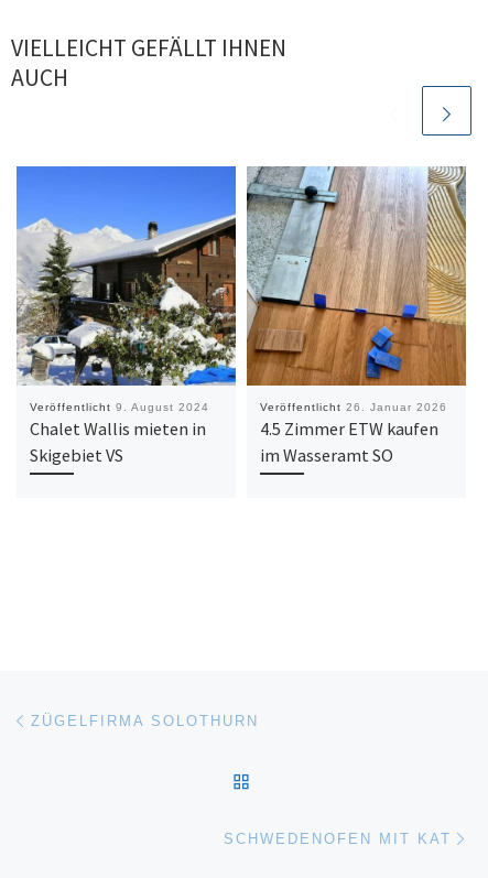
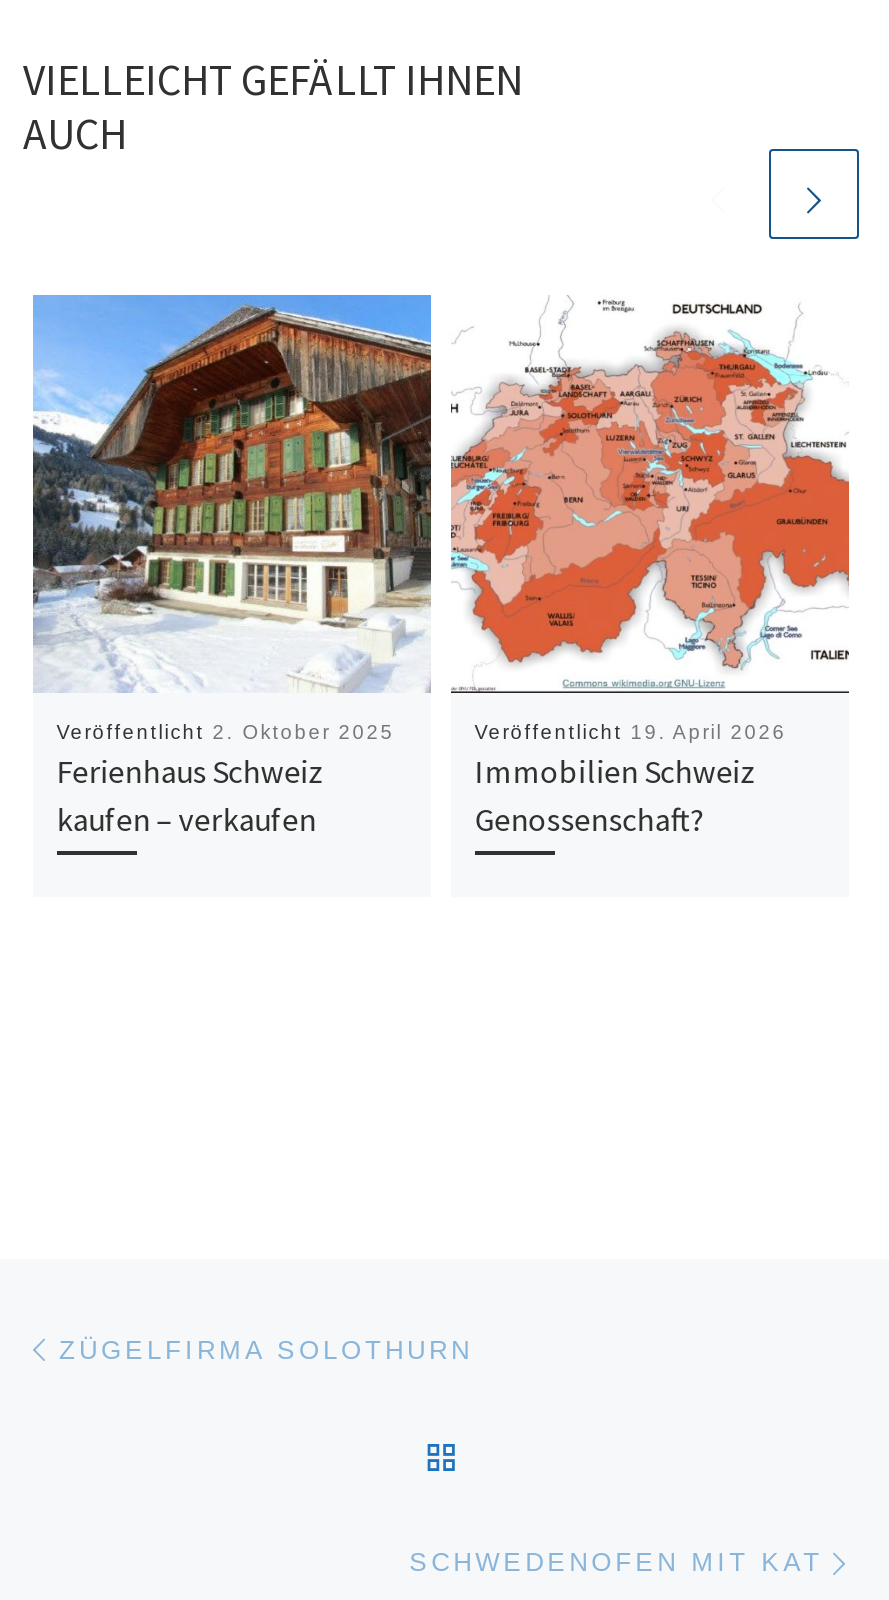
- [image]
- Veröffentlicht 9. August 2024
- Chalet Wallis mieten in
- Skigebiet VS
+ [image]
+ Veröffentlicht 2. Oktober 2025
+ Ferienhaus Schweiz
+ kaufen – verkaufen

- [image]
- Veröffentlicht 26. Januar 2026
- 4.5 Zimmer ETW kaufen
- im Wasseramt SO
+ [image]
+ Veröffentlicht 19. April 2026
+ Immobilien Schweiz
+ Genossenschaft?
